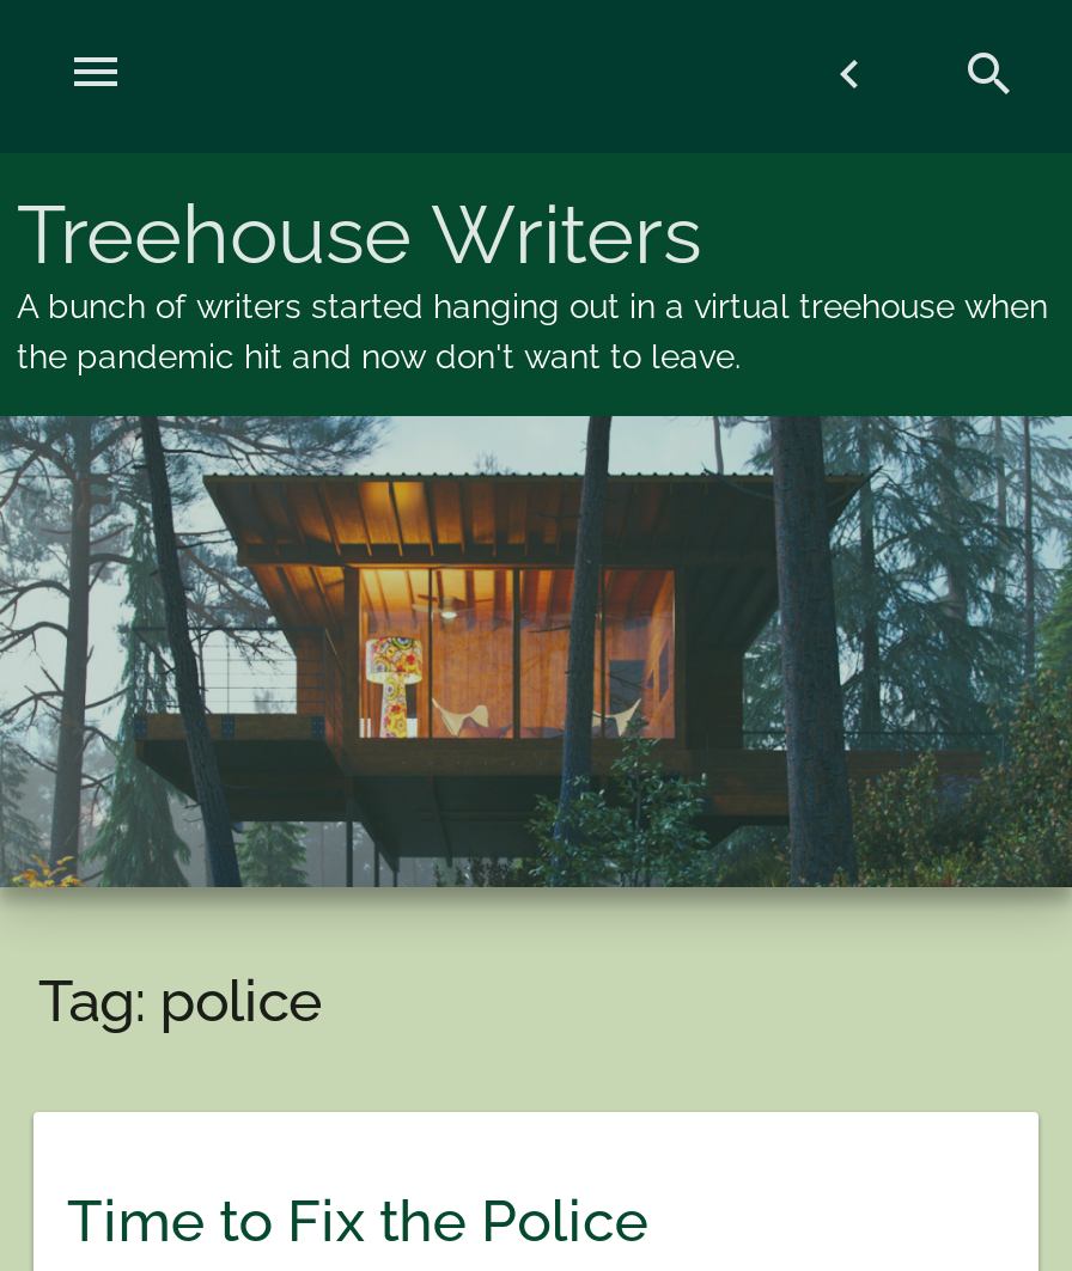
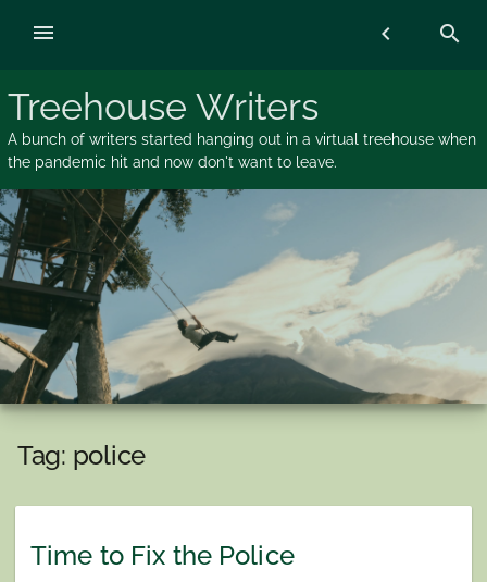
- [image]
+ [image]
